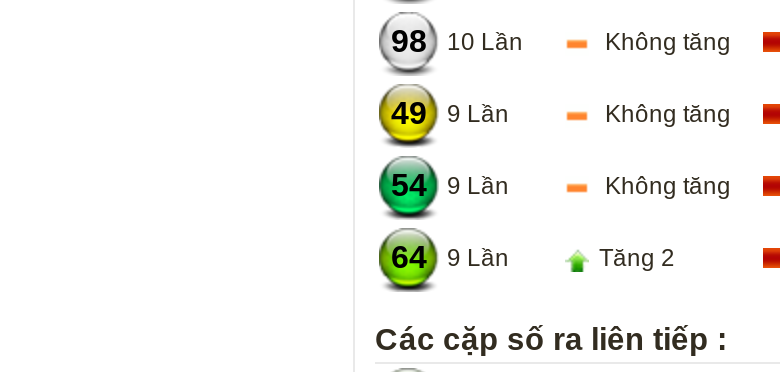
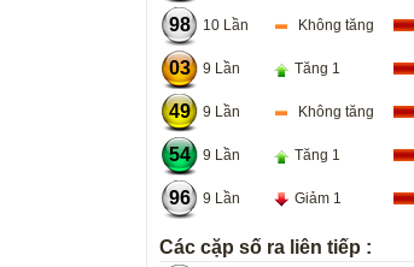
+ 03
+ 9 Lần
+ Tăng 1

- Không tăng
+ Tăng 1

- 64 9 Lần
+ 96 9 Lần

- Tăng 2
+ Giảm 1
